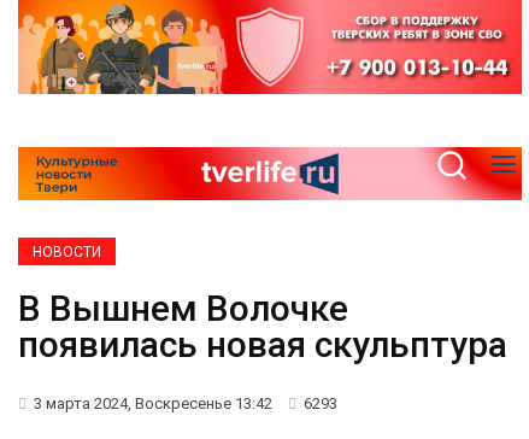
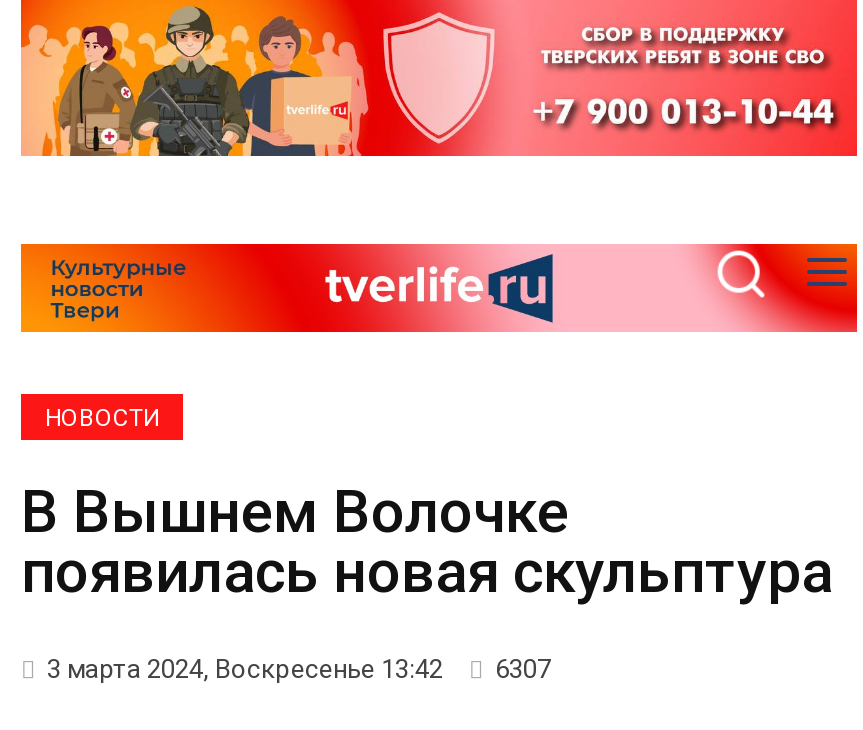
- 6293
+ 6307
